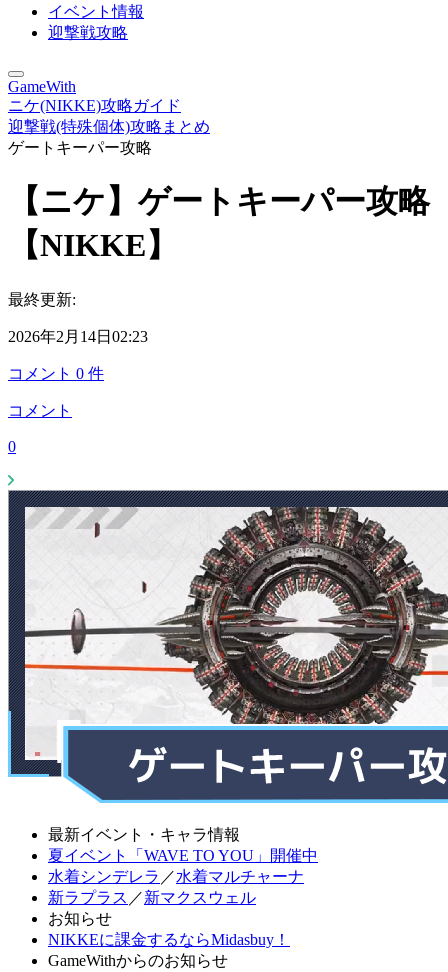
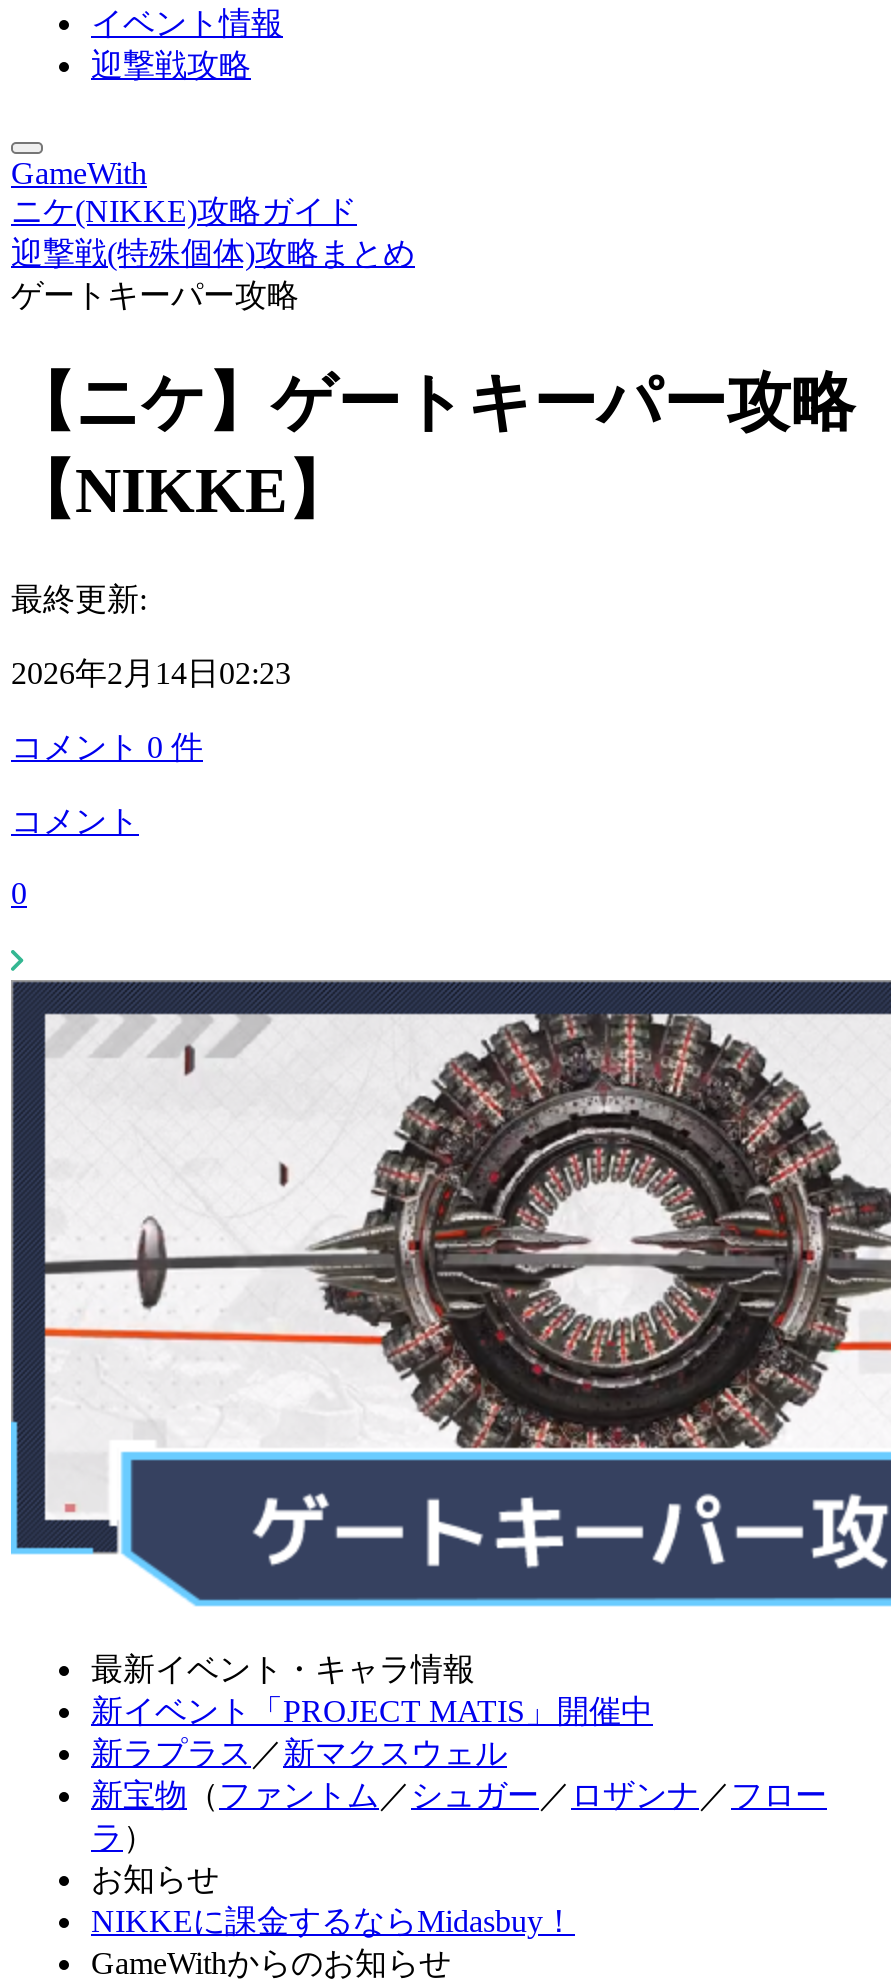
- 夏イベント「WAVE TO YOU」開催中
- 水着シンデレラ／水着マルチャーナ
+ 新イベント「PROJECT MATIS」開催中

moved up: 新ラプラス／新マクスウェル

+ 新宝物（ファントム／シュガー／ロザンナ／フロー
+ ラ）
